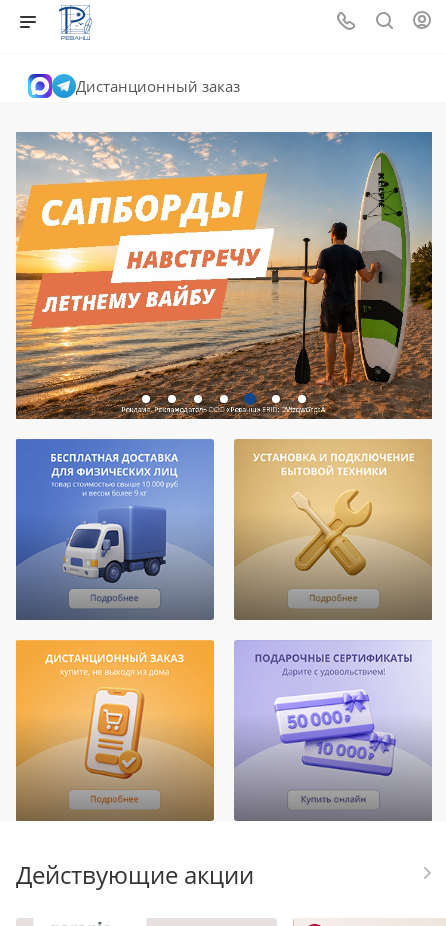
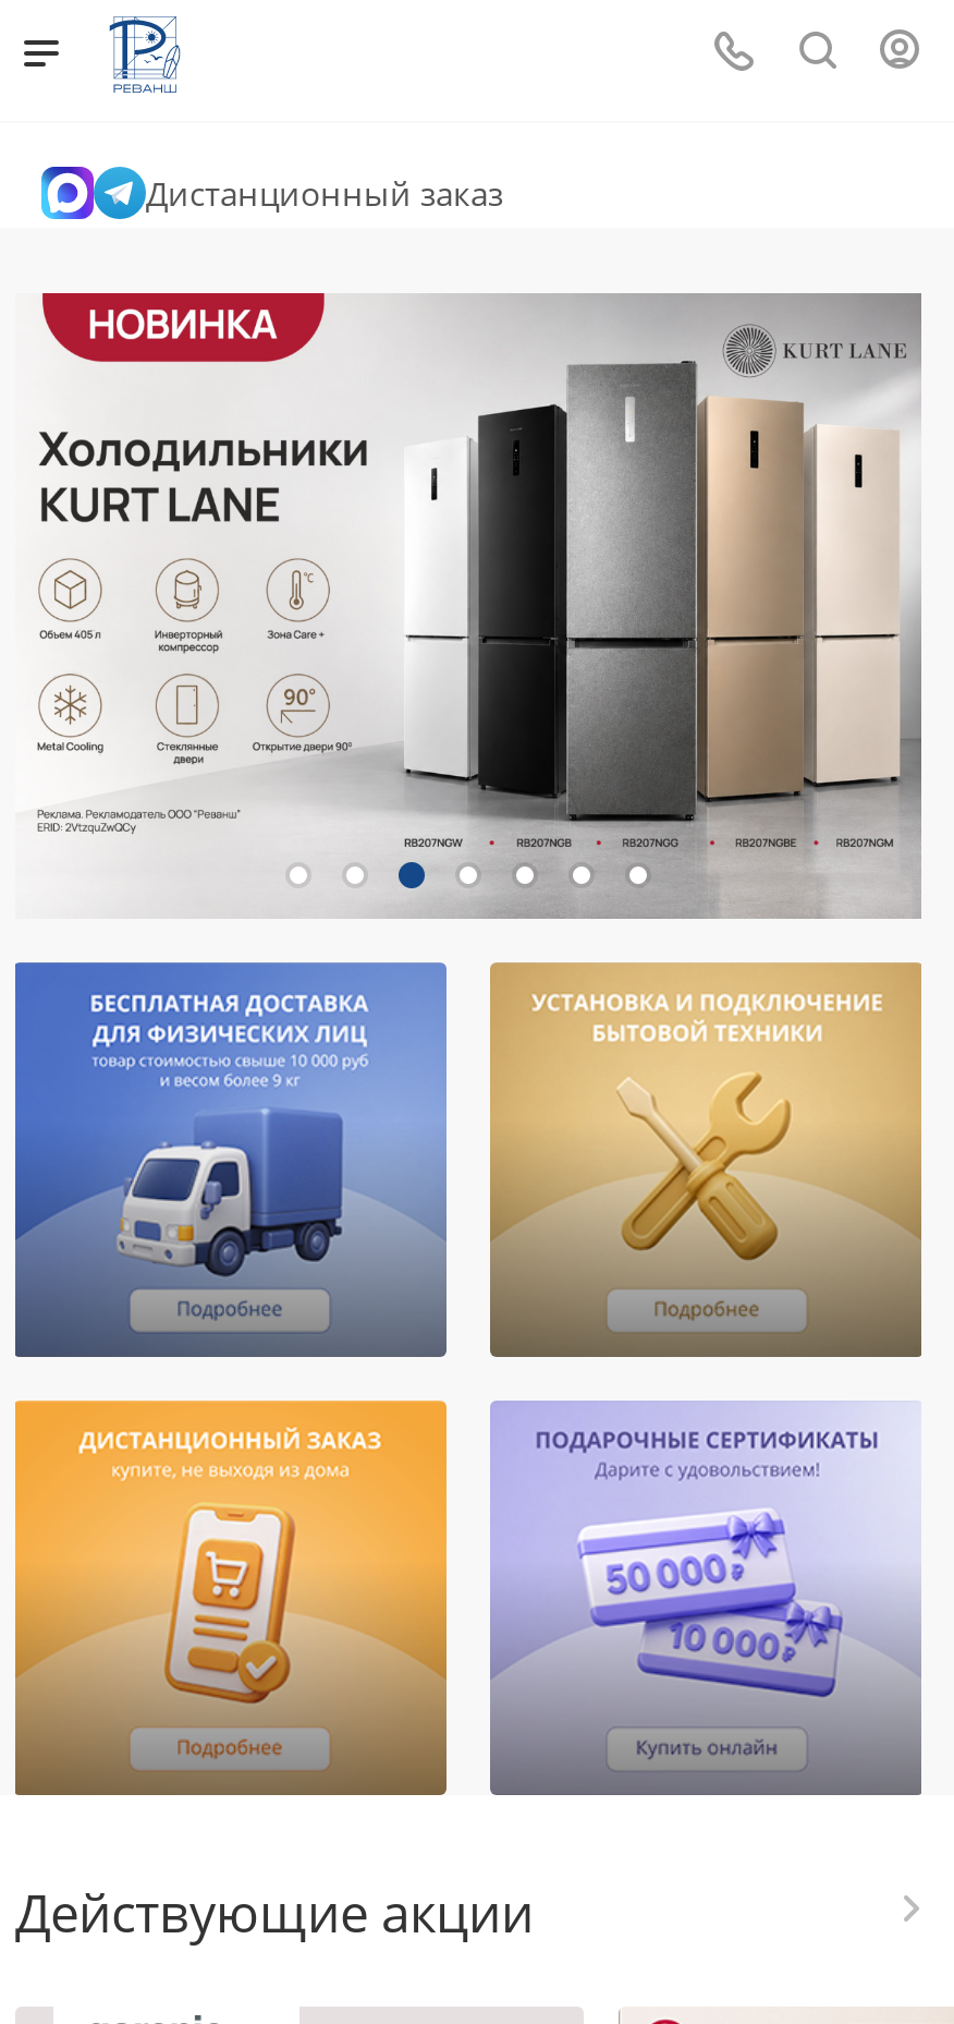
- [image]
+ [image]
